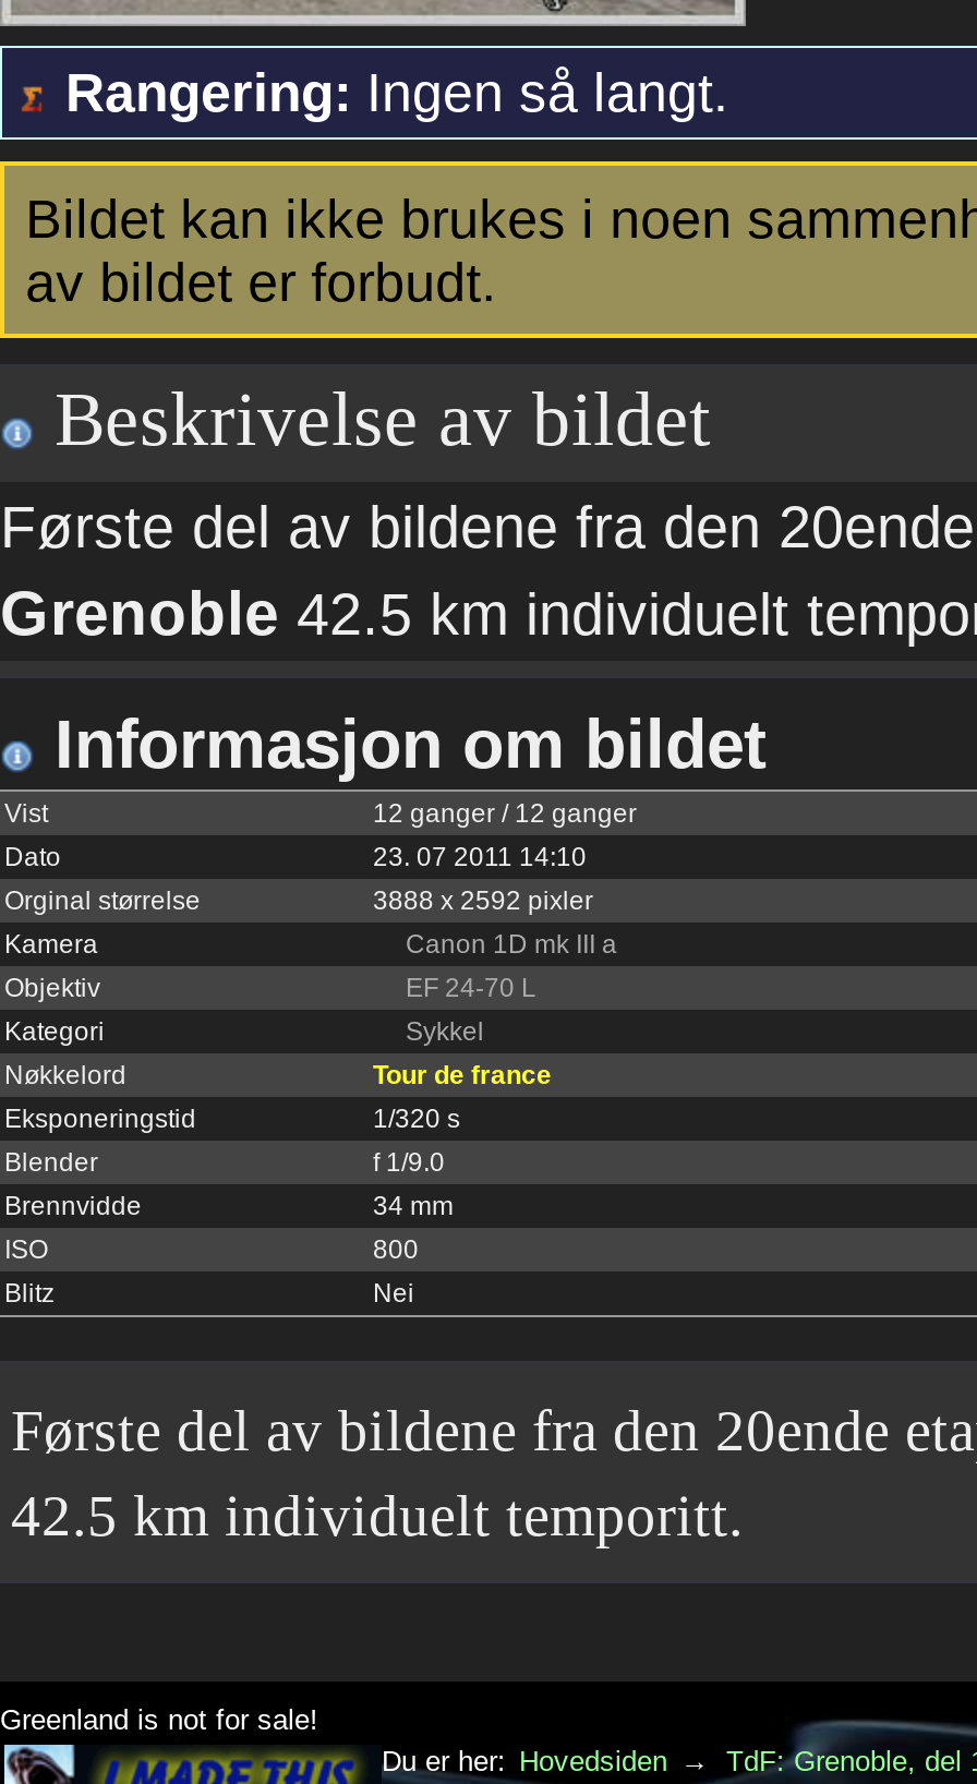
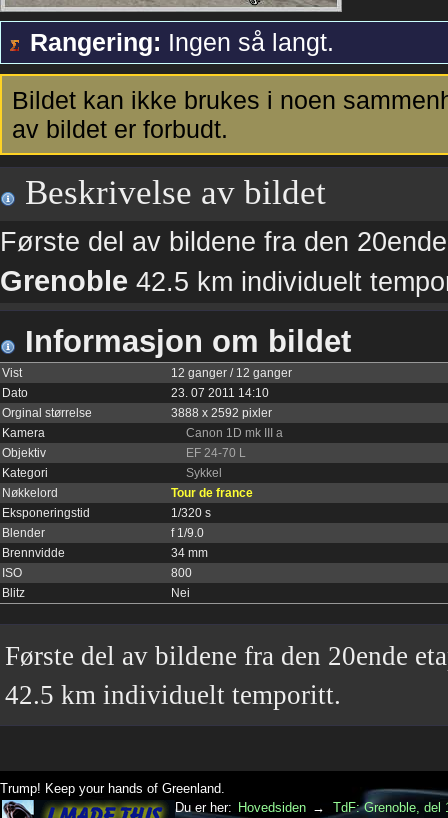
- Greenland is not for sale!
+ Trump! Keep your hands of Greenland.
